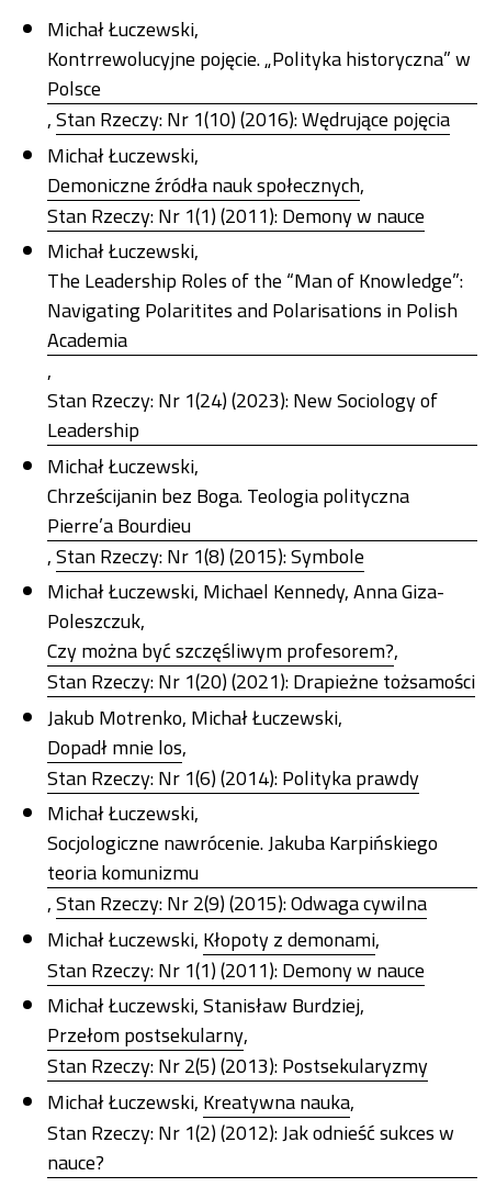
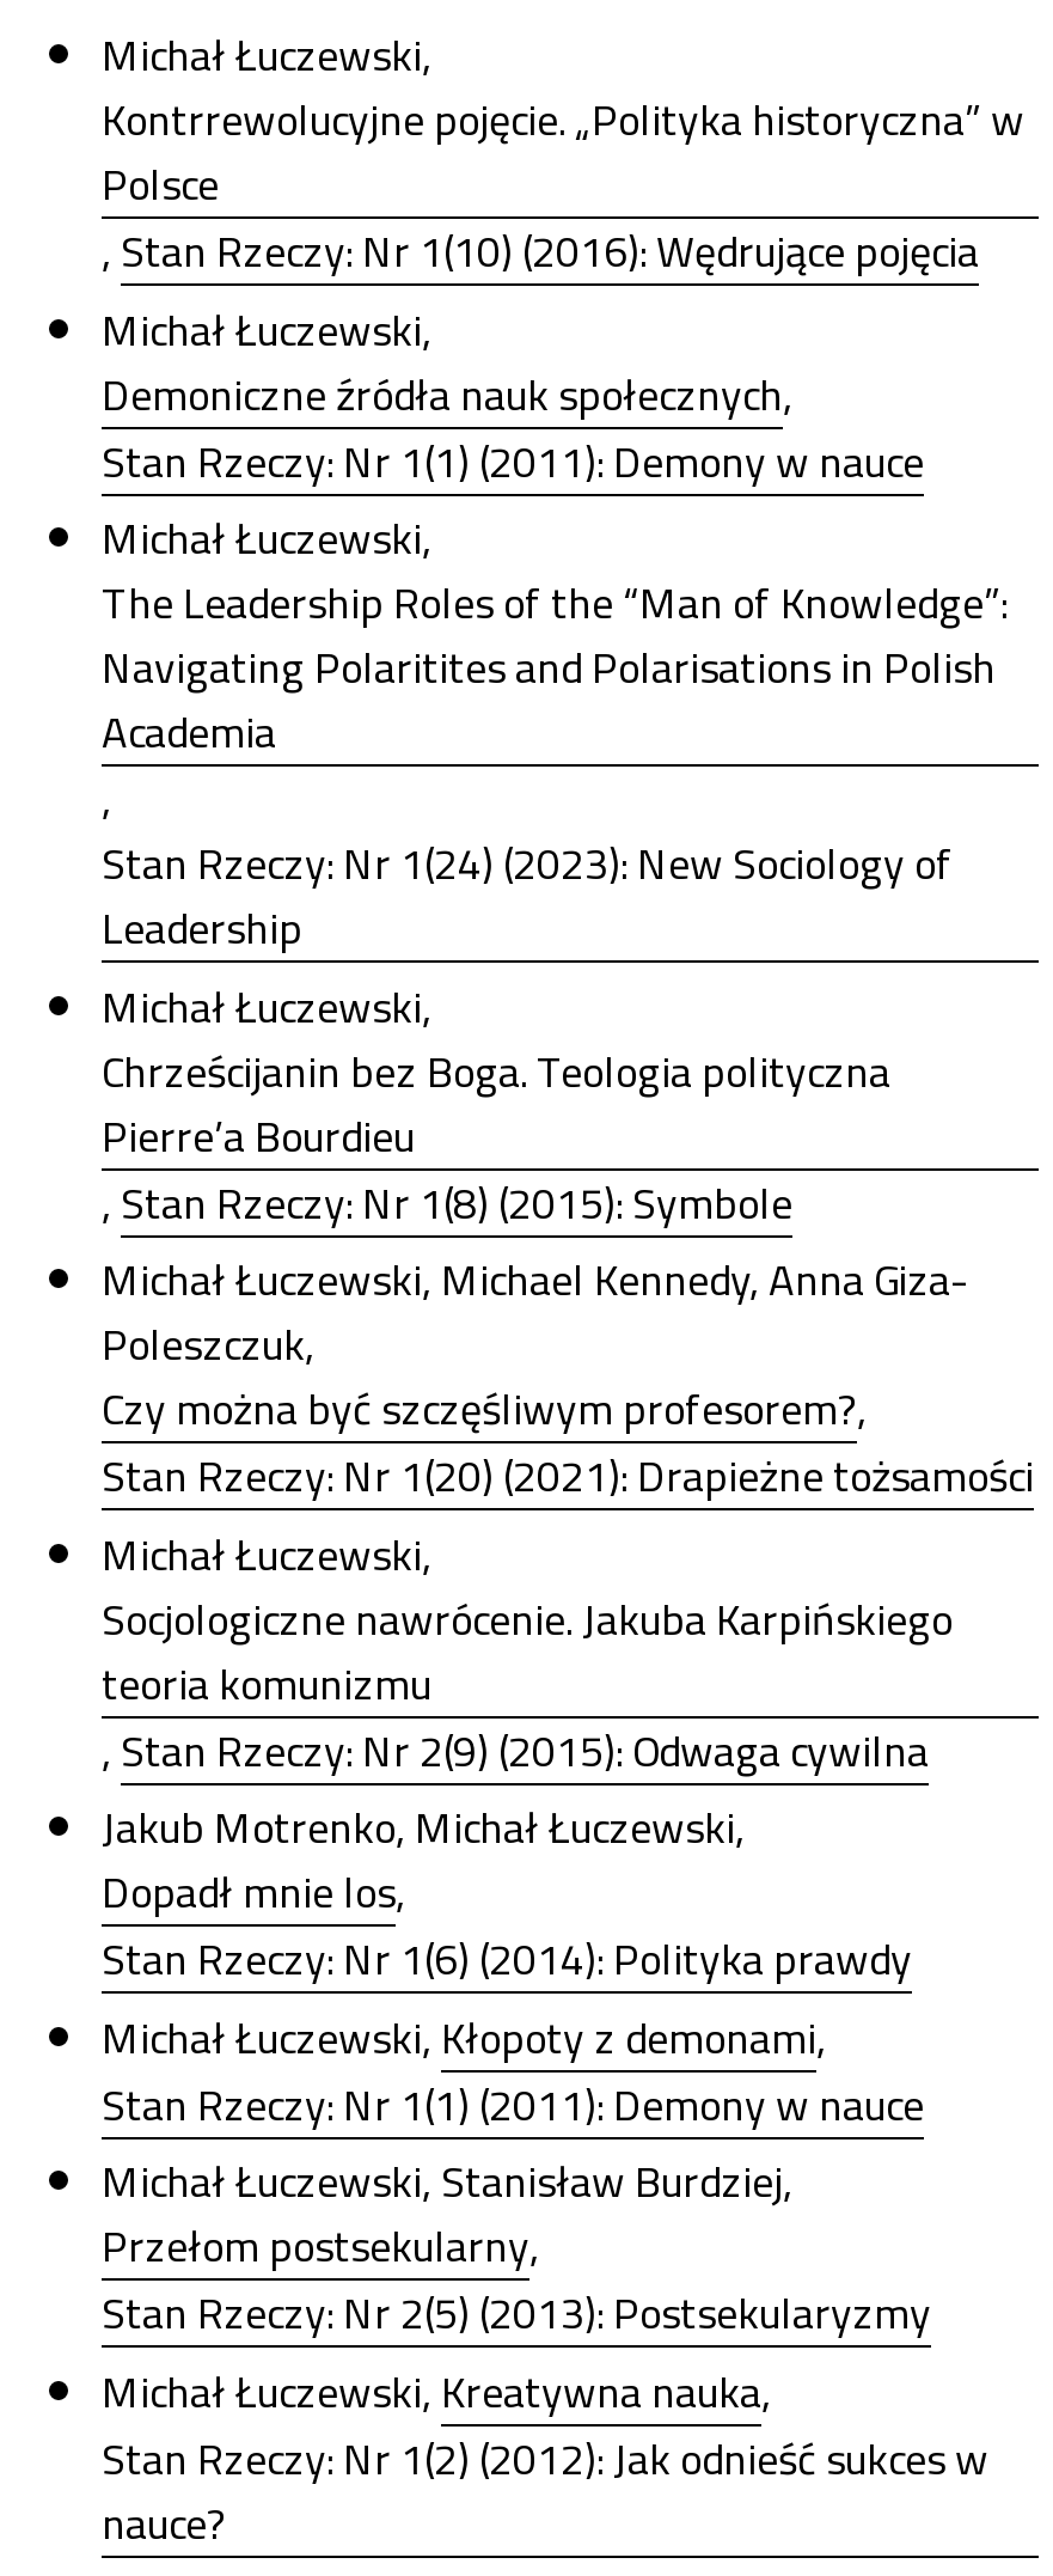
moved down: Jakub Motrenko, Michał Łuczewski, | Dopadł mnie los, | Stan Rzeczy: Nr 1(6) (2014): Polityka prawdy

moved up: Michał Łuczewski, | Socjologiczne nawrócenie. Jakuba Karpińskiego | teoria komunizmu | ,Stan Rzeczy: Nr 2(9) (2015): Odwaga cywilna
